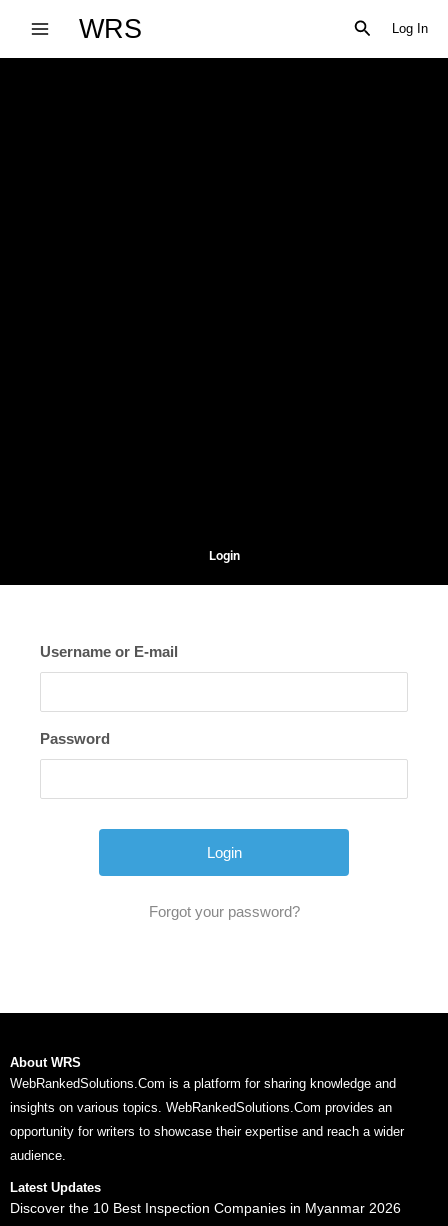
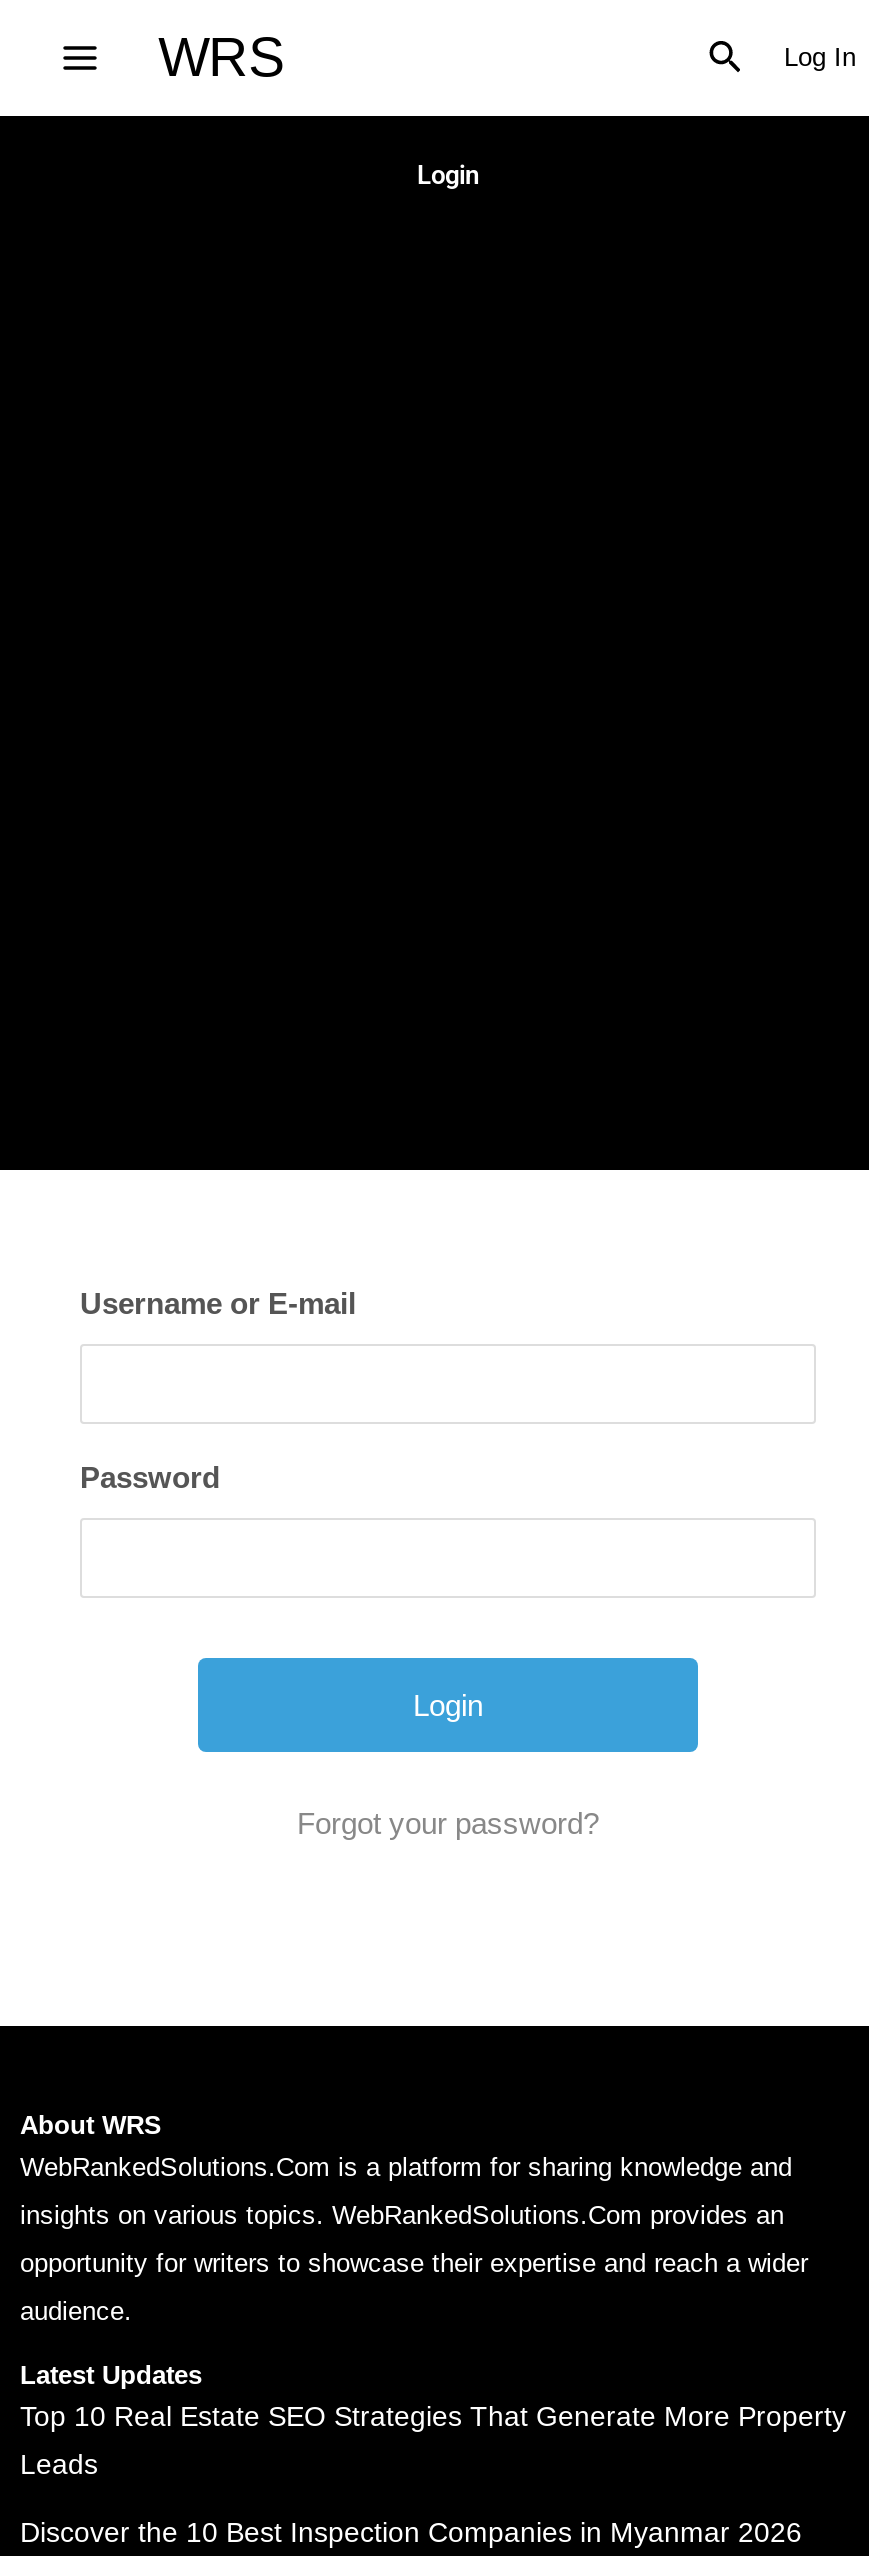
moved up: Login

+ Top 10 Real Estate SEO Strategies That Generate More Property
+ Leads
